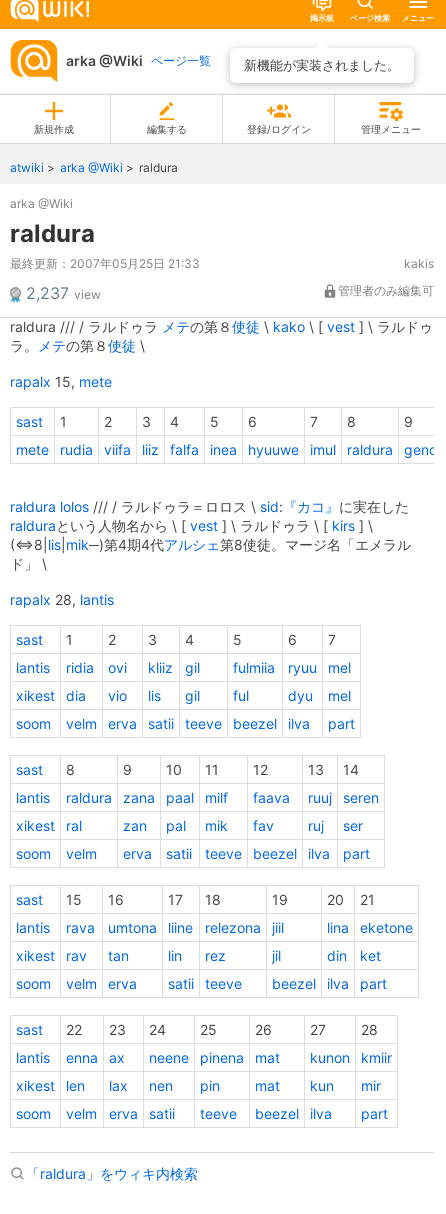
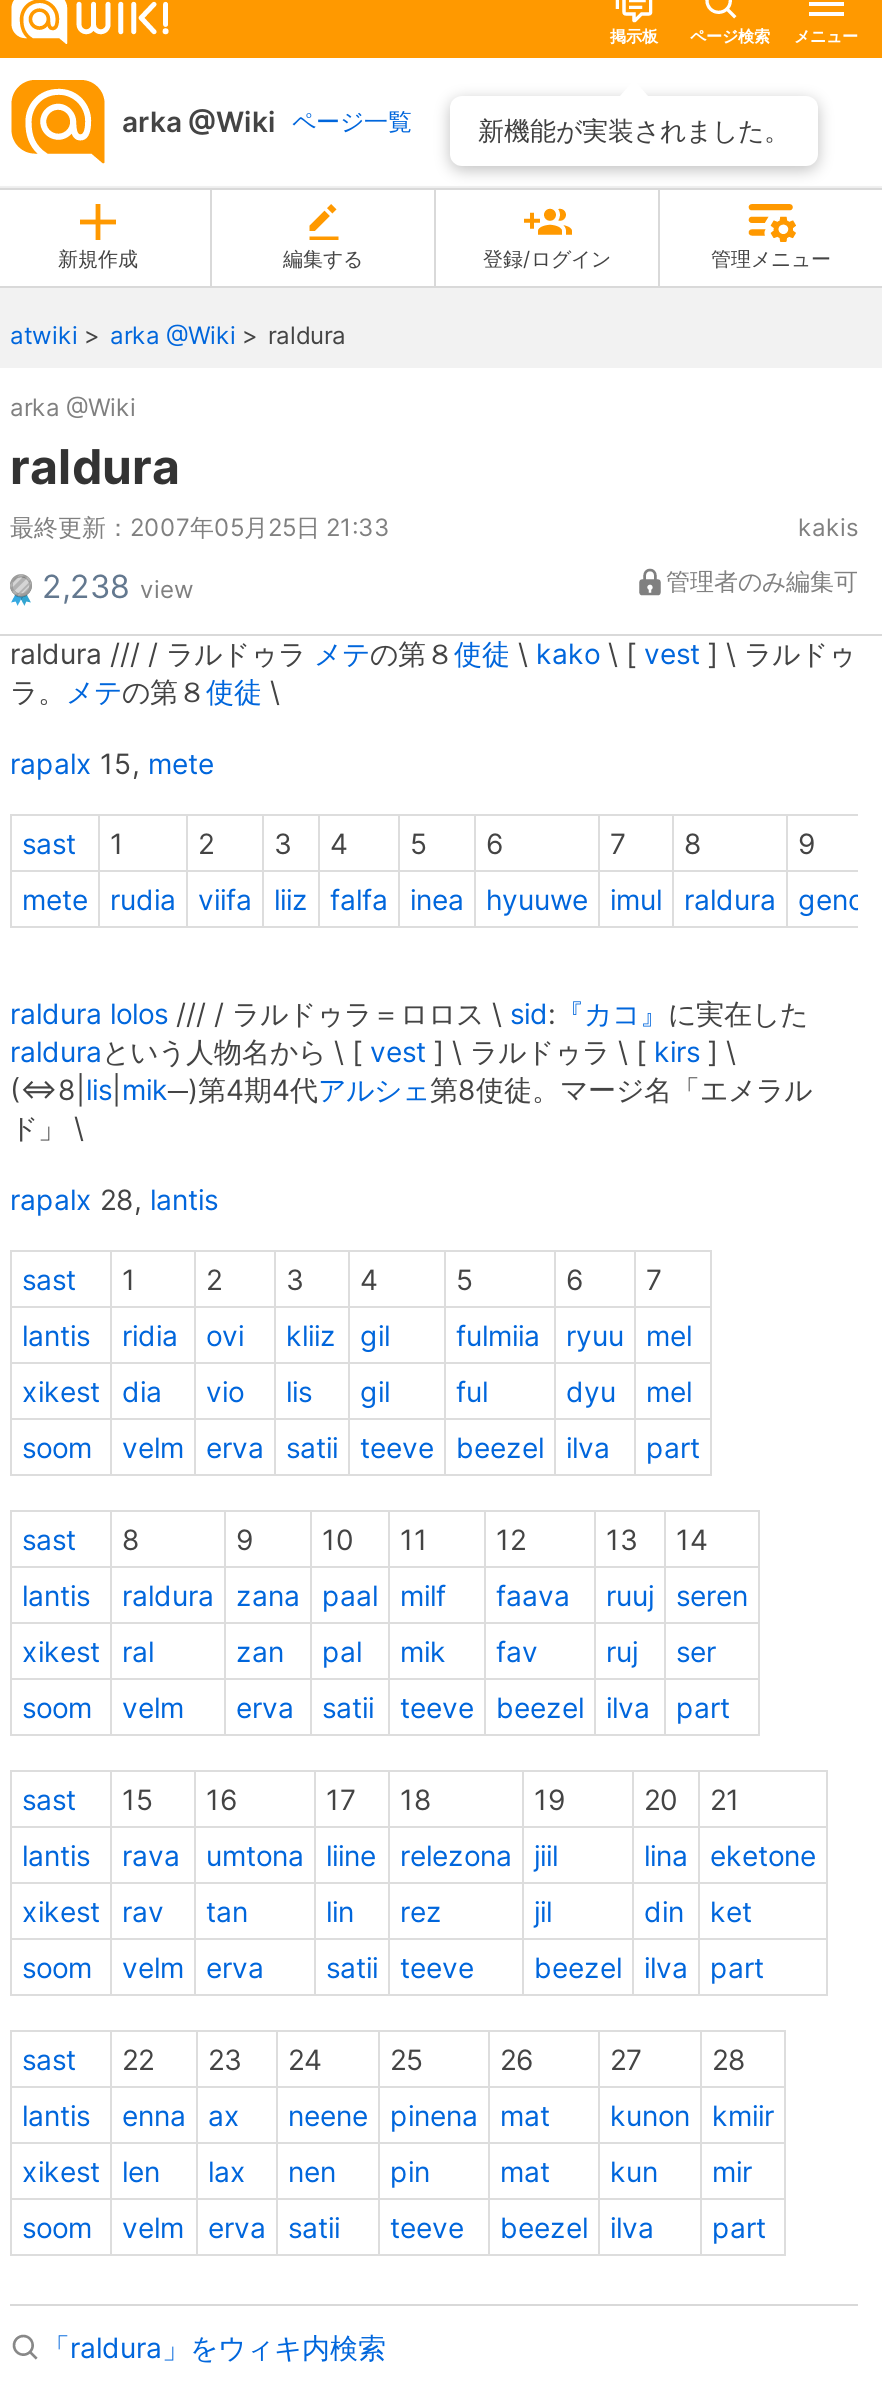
- 2,237 view
+ 2,238 view
